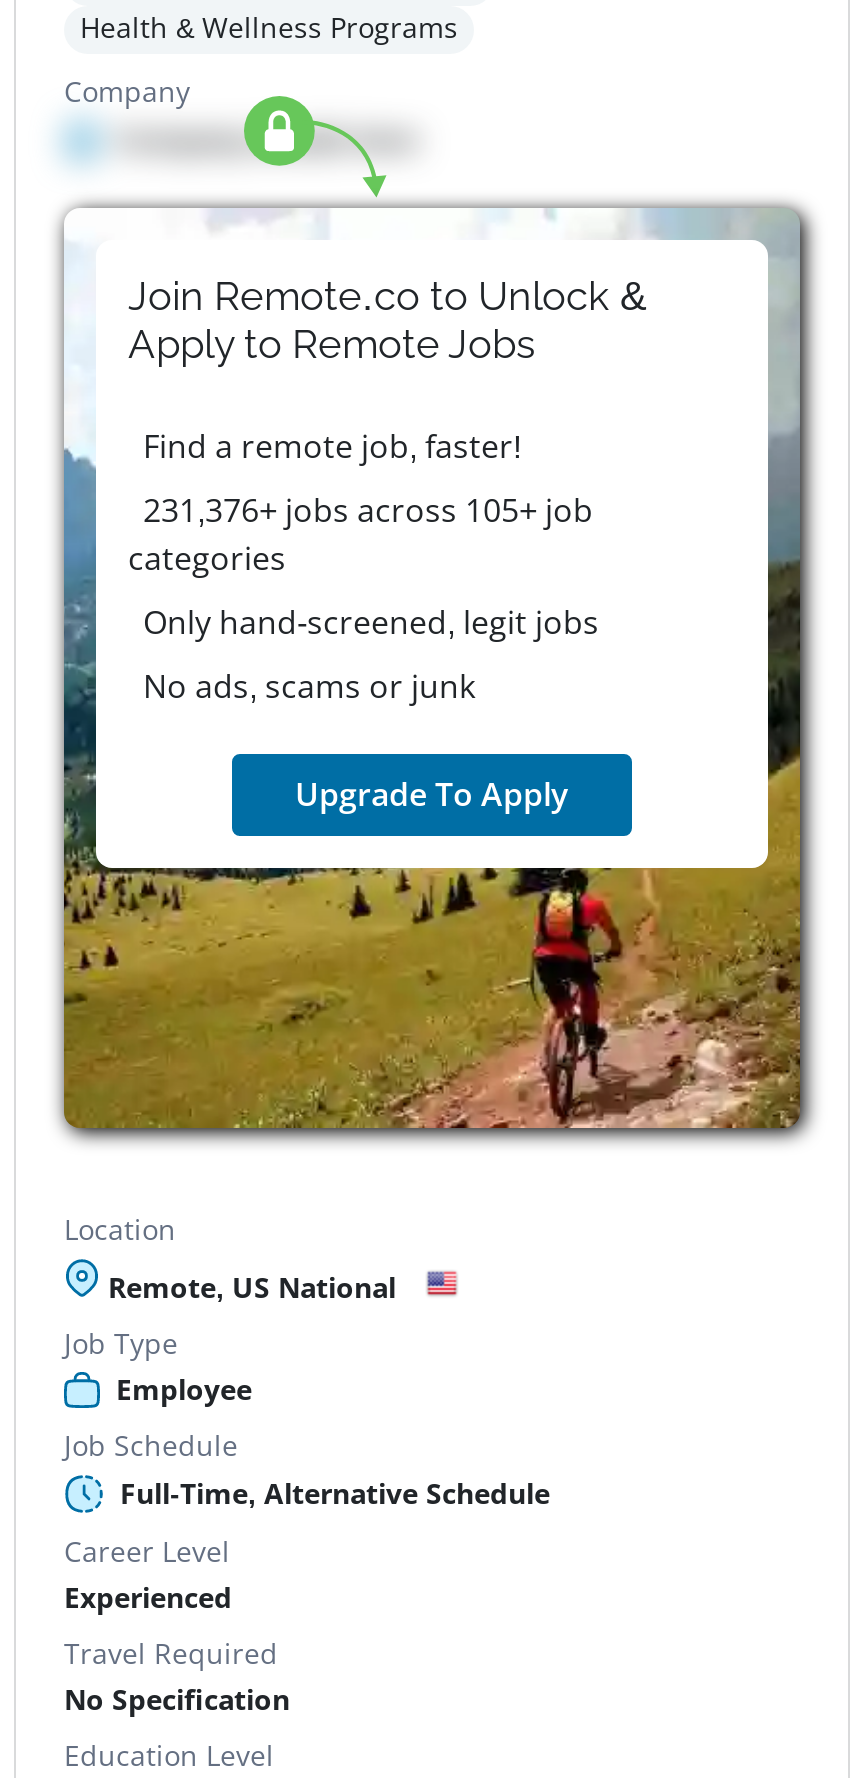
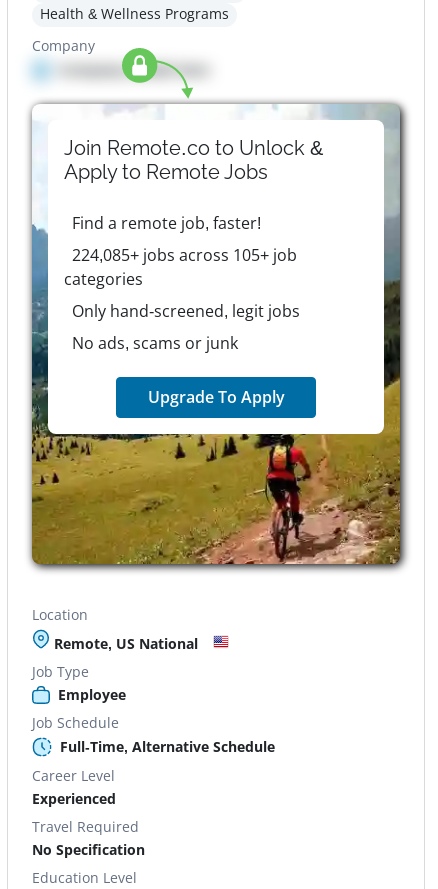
- 231,376+ jobs across 105+ job
+ 224,085+ jobs across 105+ job
